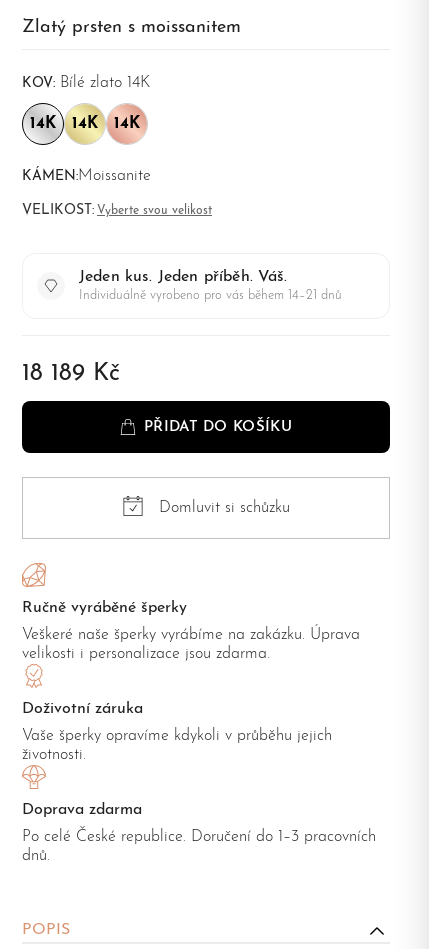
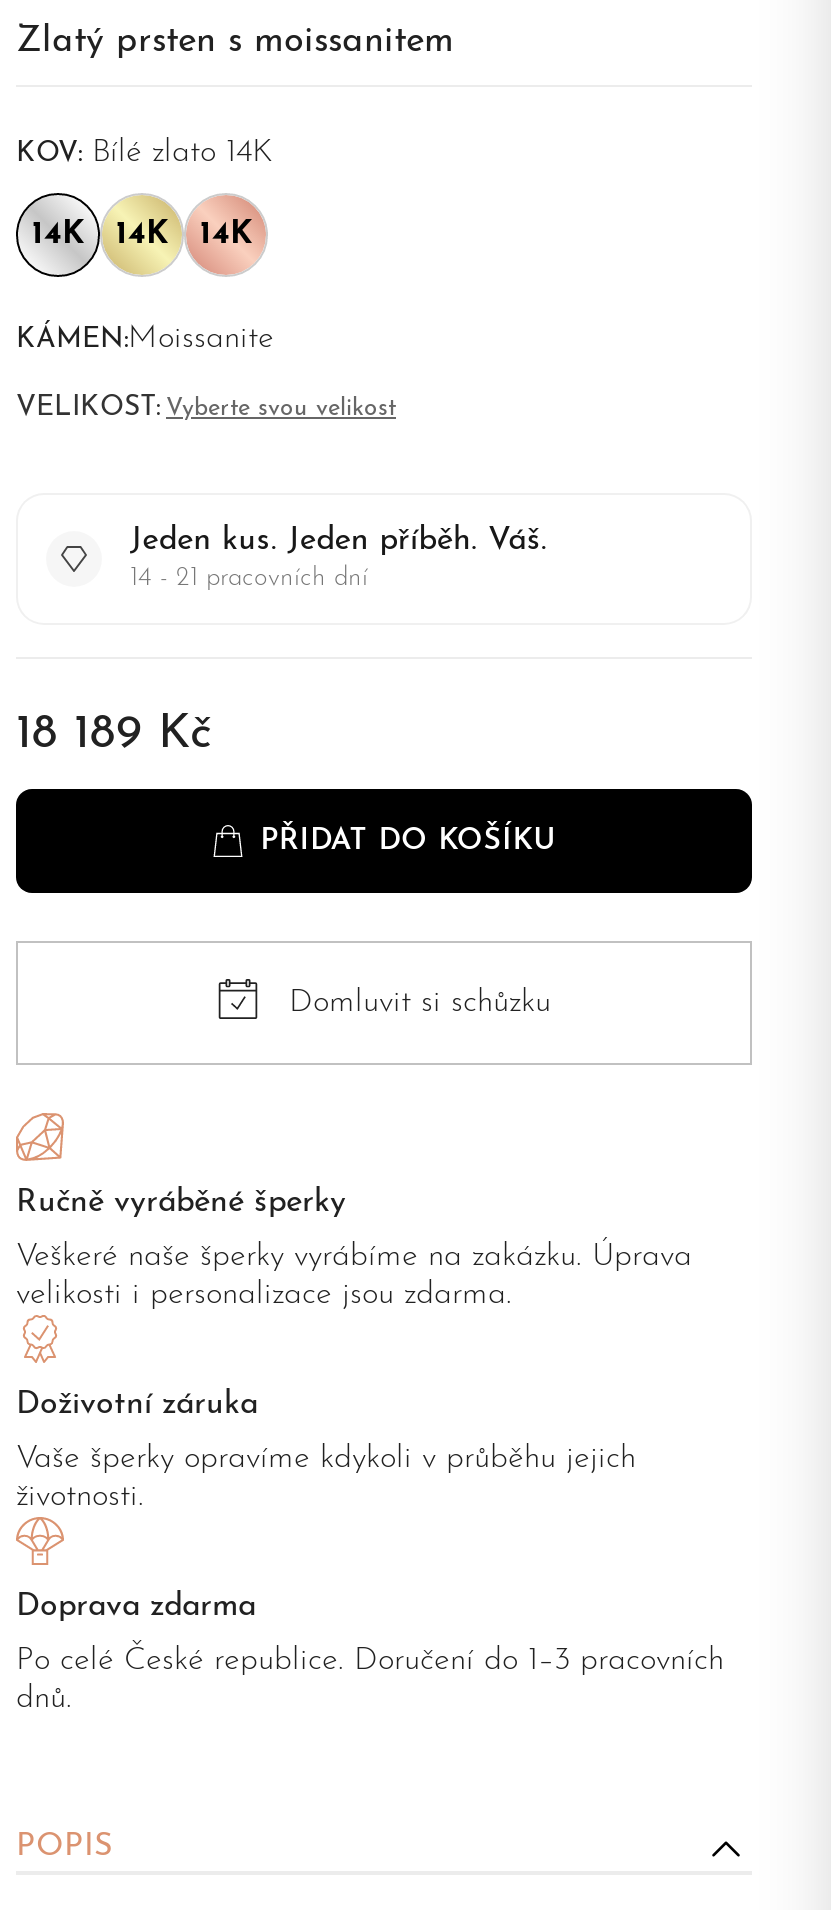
- Individuálně vyrobeno pro vás během 14–21 dnů
+ 14 - 21 pracovních dní
